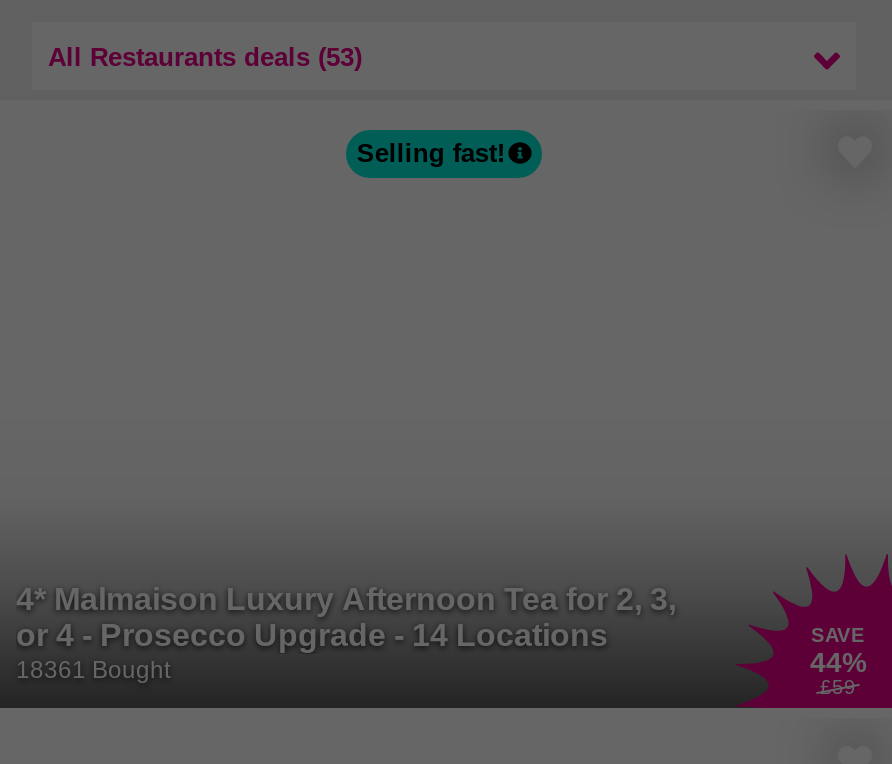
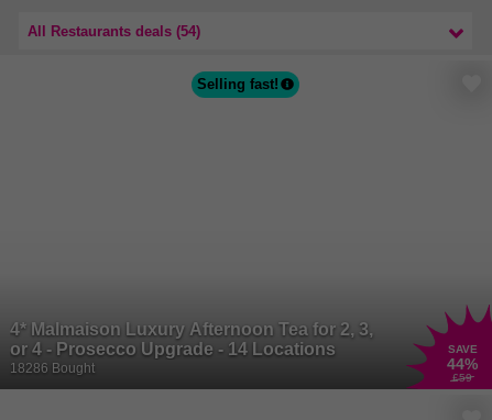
- All Restaurants deals (53)
+ All Restaurants deals (54)

- 18361 Bought
+ 18286 Bought
